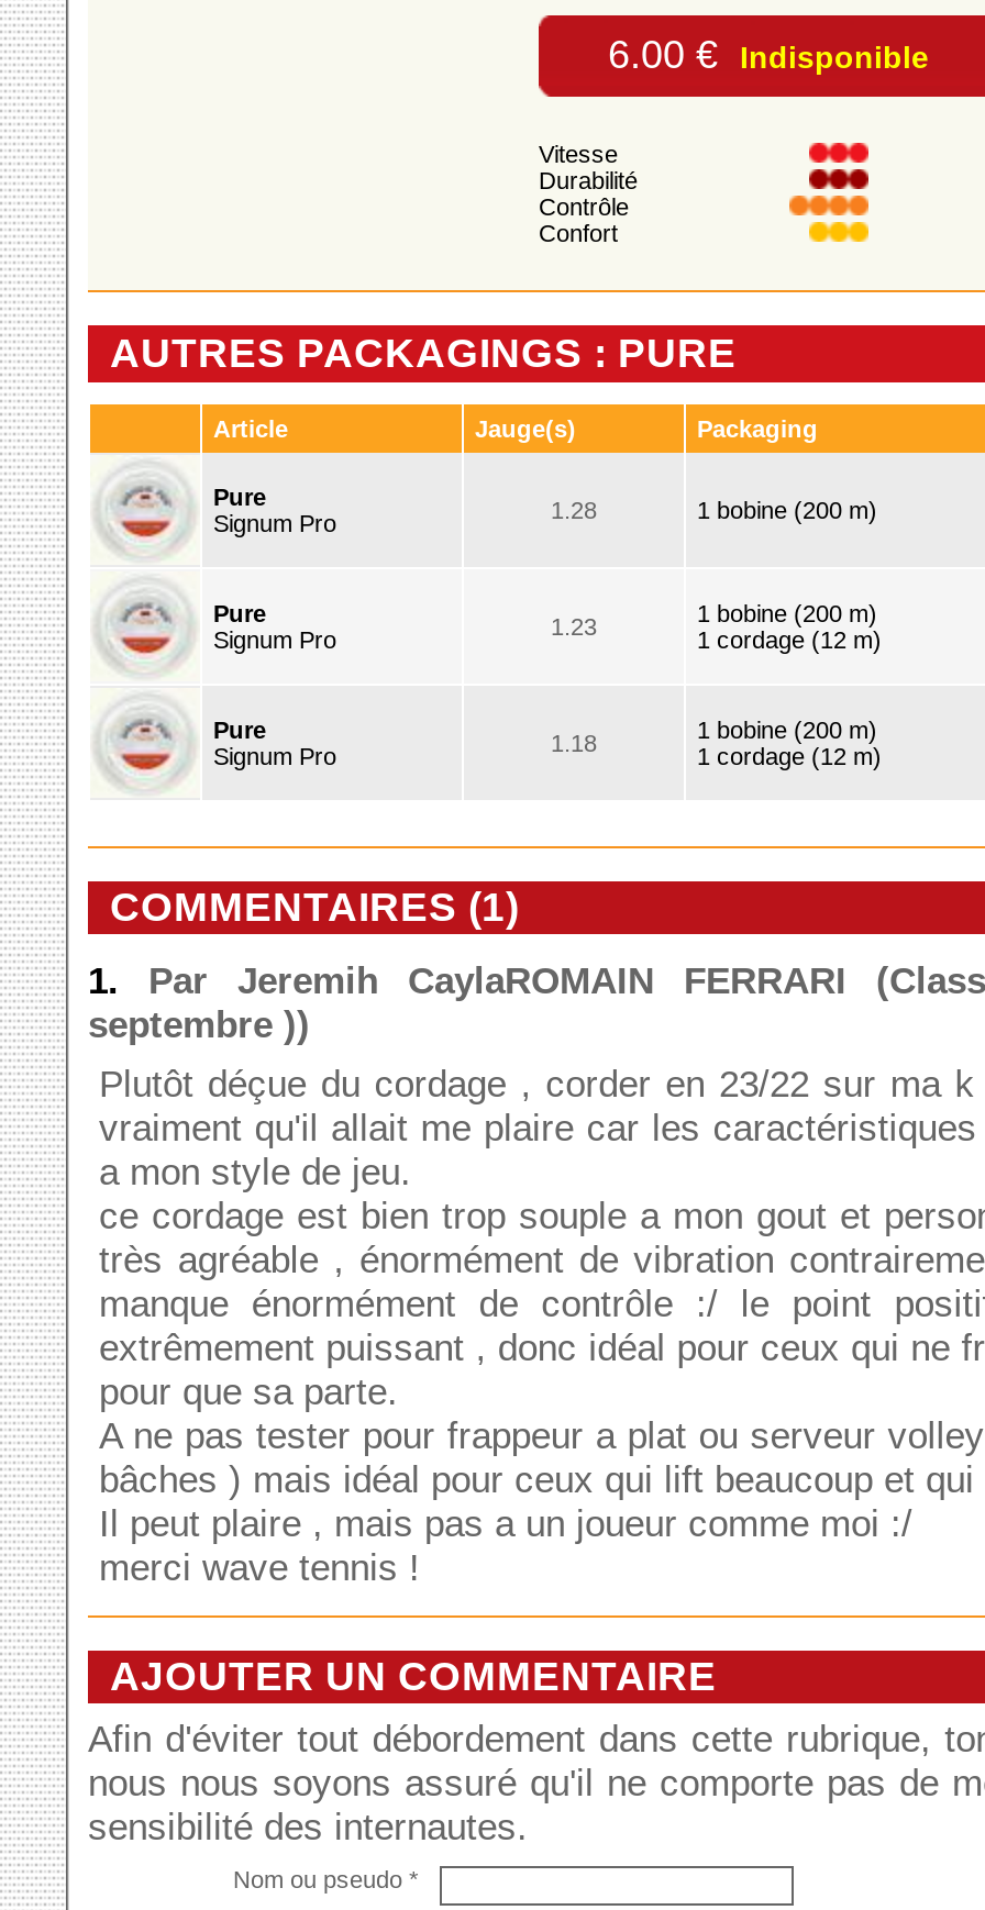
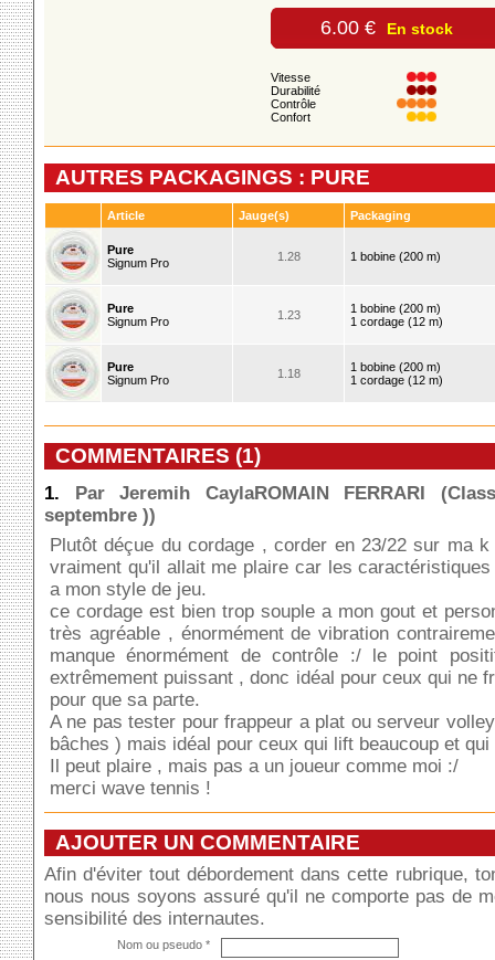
- Indisponible
+ En stock
